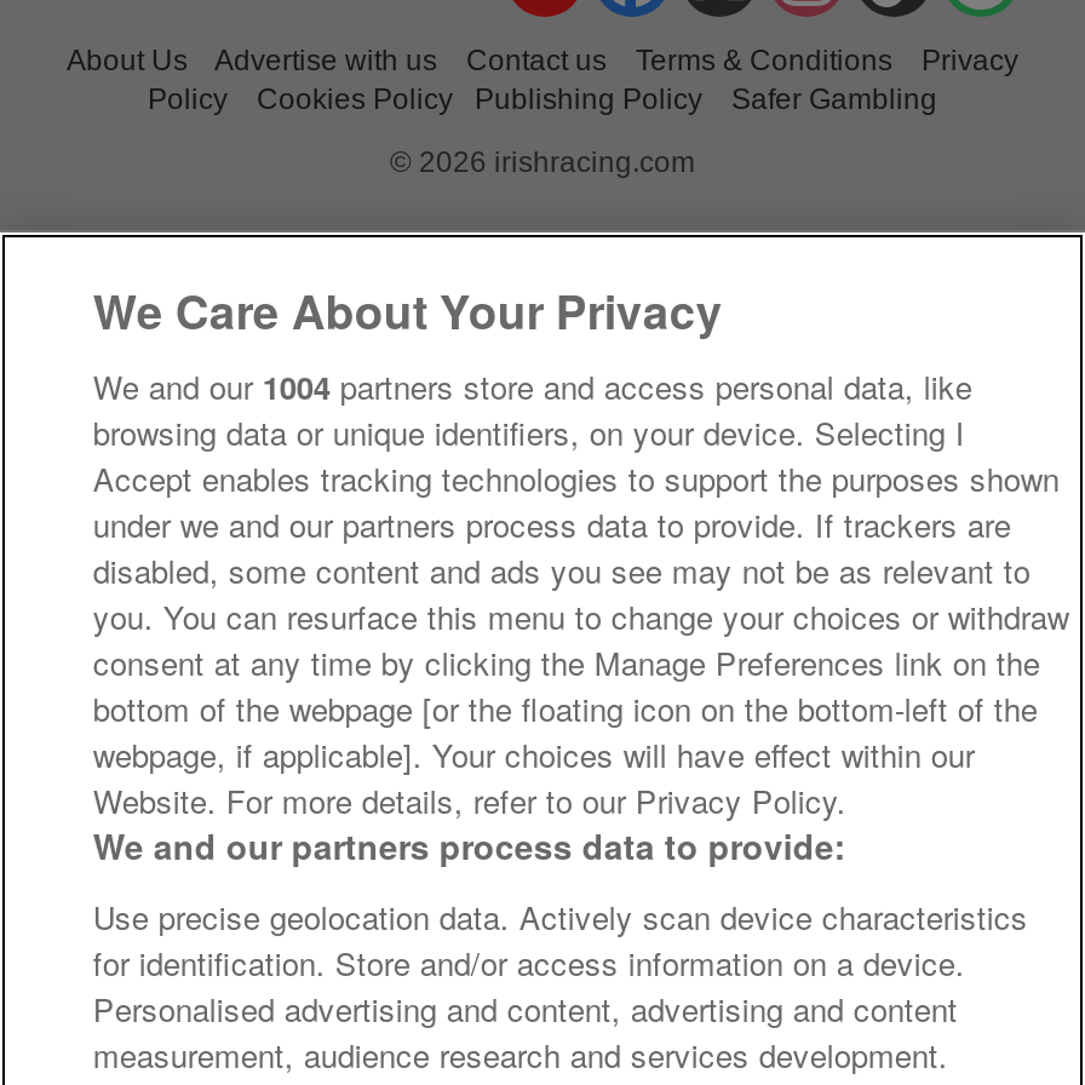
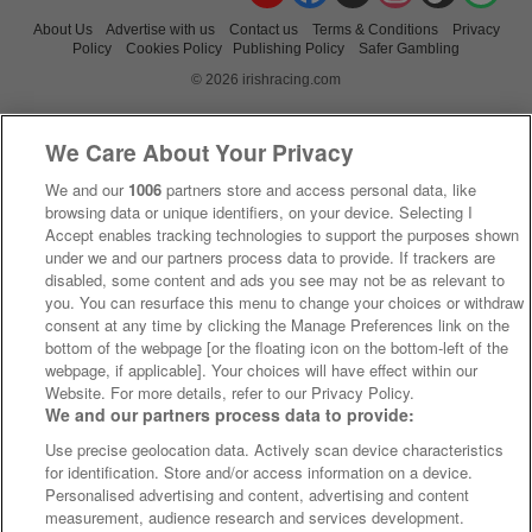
- We and our 1004 partners store and access personal data, like
+ We and our 1006 partners store and access personal data, like
